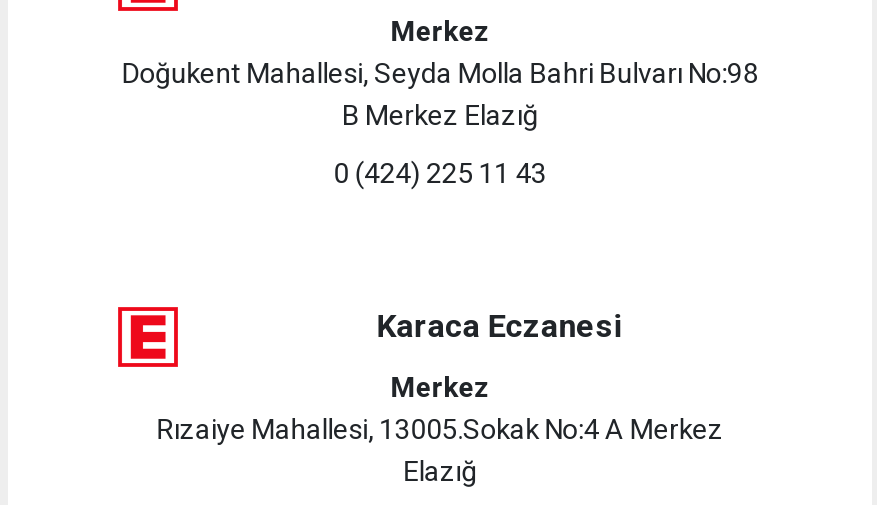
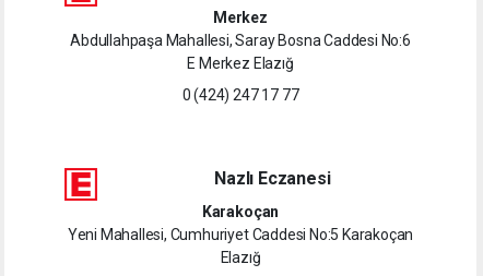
- Doğukent Mahallesi, Seyda Molla Bahri Bulvarı No:98
- B Merkez Elazığ
+ Abdullahpaşa Mahallesi, Saray Bosna Caddesi No:6
+ E Merkez Elazığ

- 0 (424) 225 11 43
+ 0 (424) 247 17 77

- Karaca Eczanesi
+ Nazlı Eczanesi

- Merkez
- Rızaiye Mahallesi, 13005.Sokak No:4 A Merkez
+ Karakoçan
+ Yeni Mahallesi, Cumhuriyet Caddesi No:5 Karakoçan
